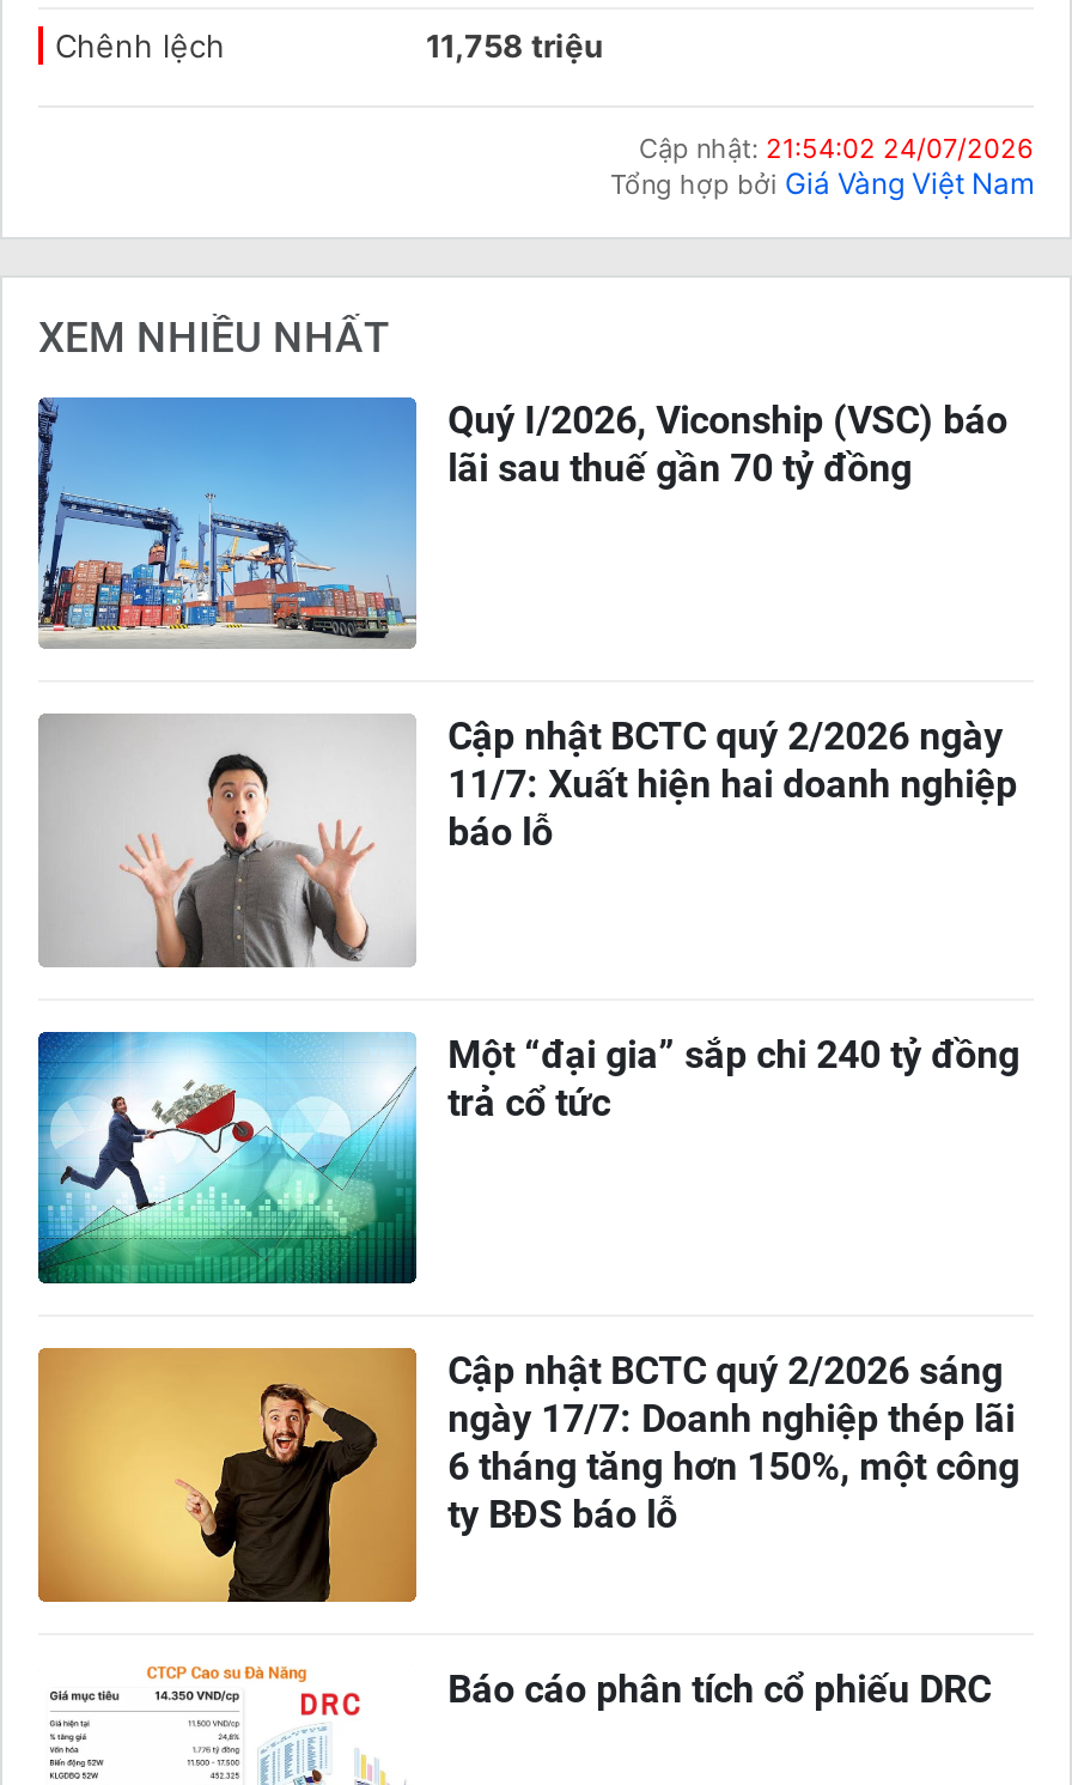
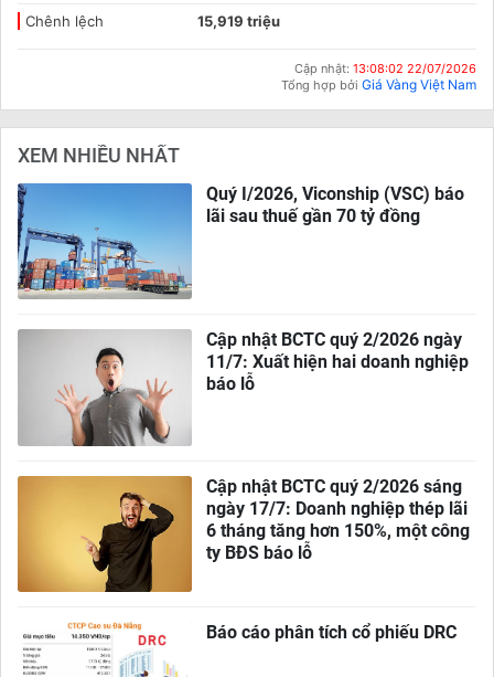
- 11,758 triệu
+ 15,919 triệu

- Cập nhật: 21:54:02 24/07/2026
+ Cập nhật: 13:08:02 22/07/2026

- [image]
- Một “đại gia” sắp chi 240 tỷ đồng
- trả cổ tức
